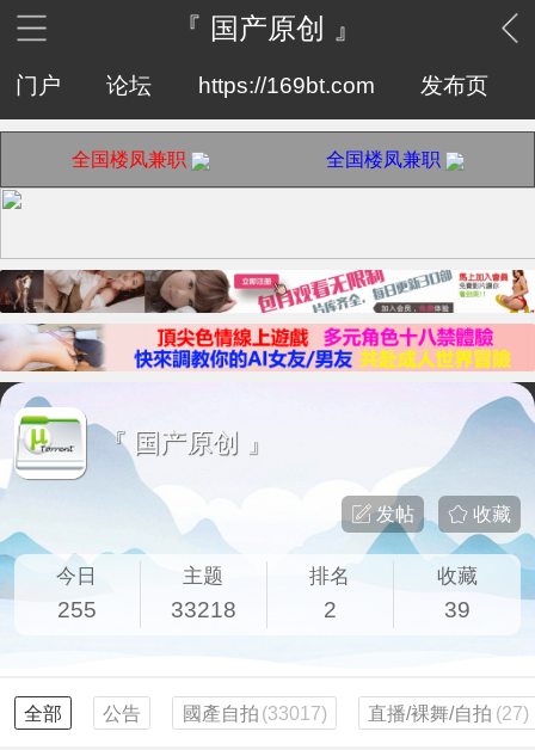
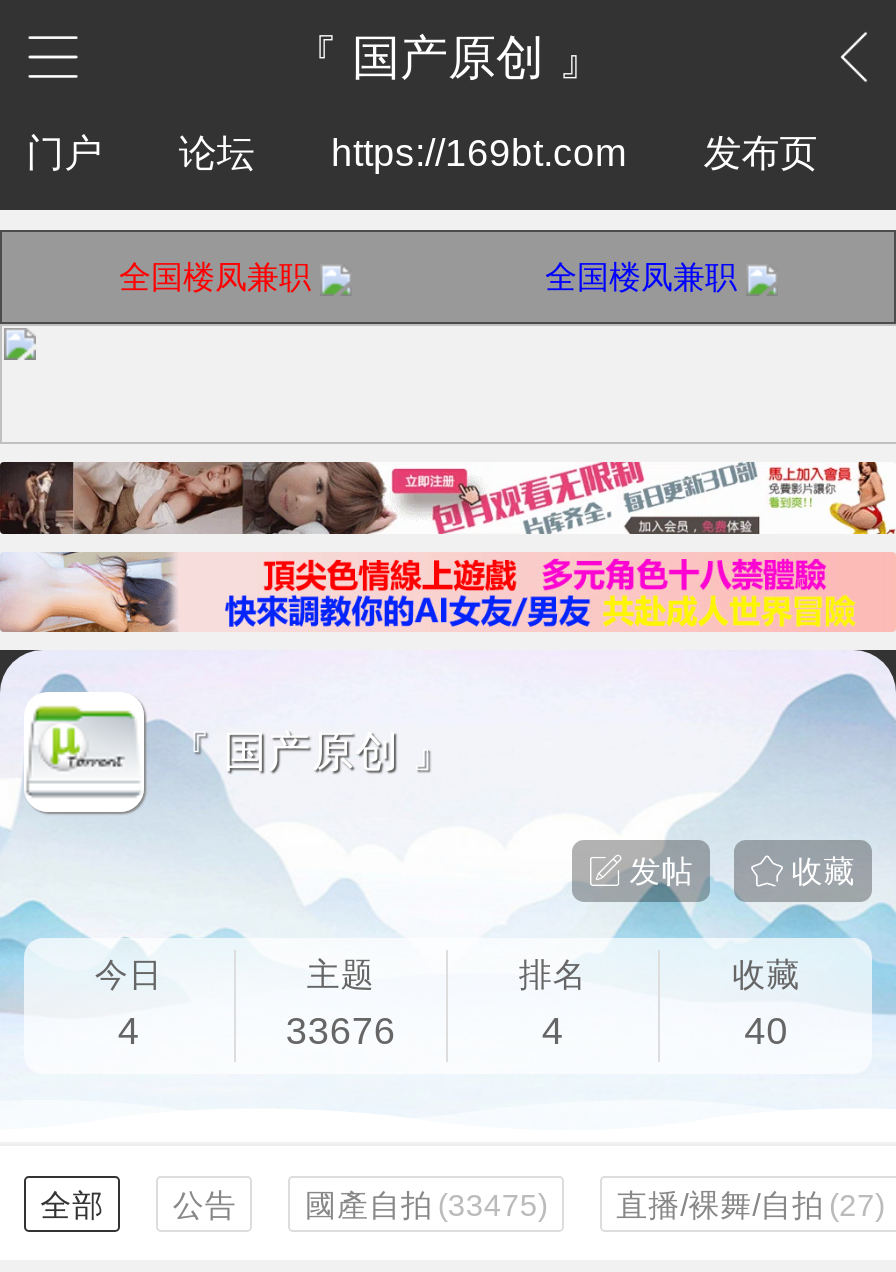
- 255
+ 4

- 33218
+ 33676

- 2
+ 4

- 39
+ 40

- 國產自拍 (33017)
+ 國產自拍 (33475)
